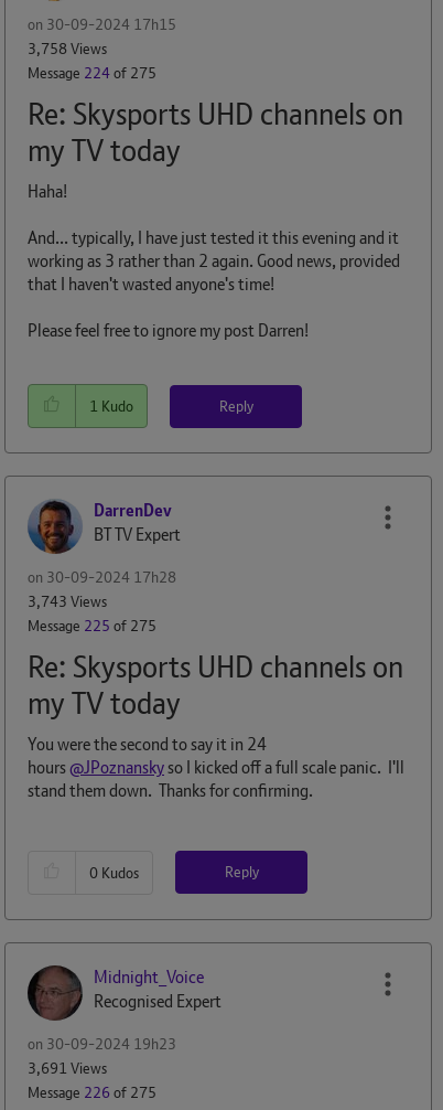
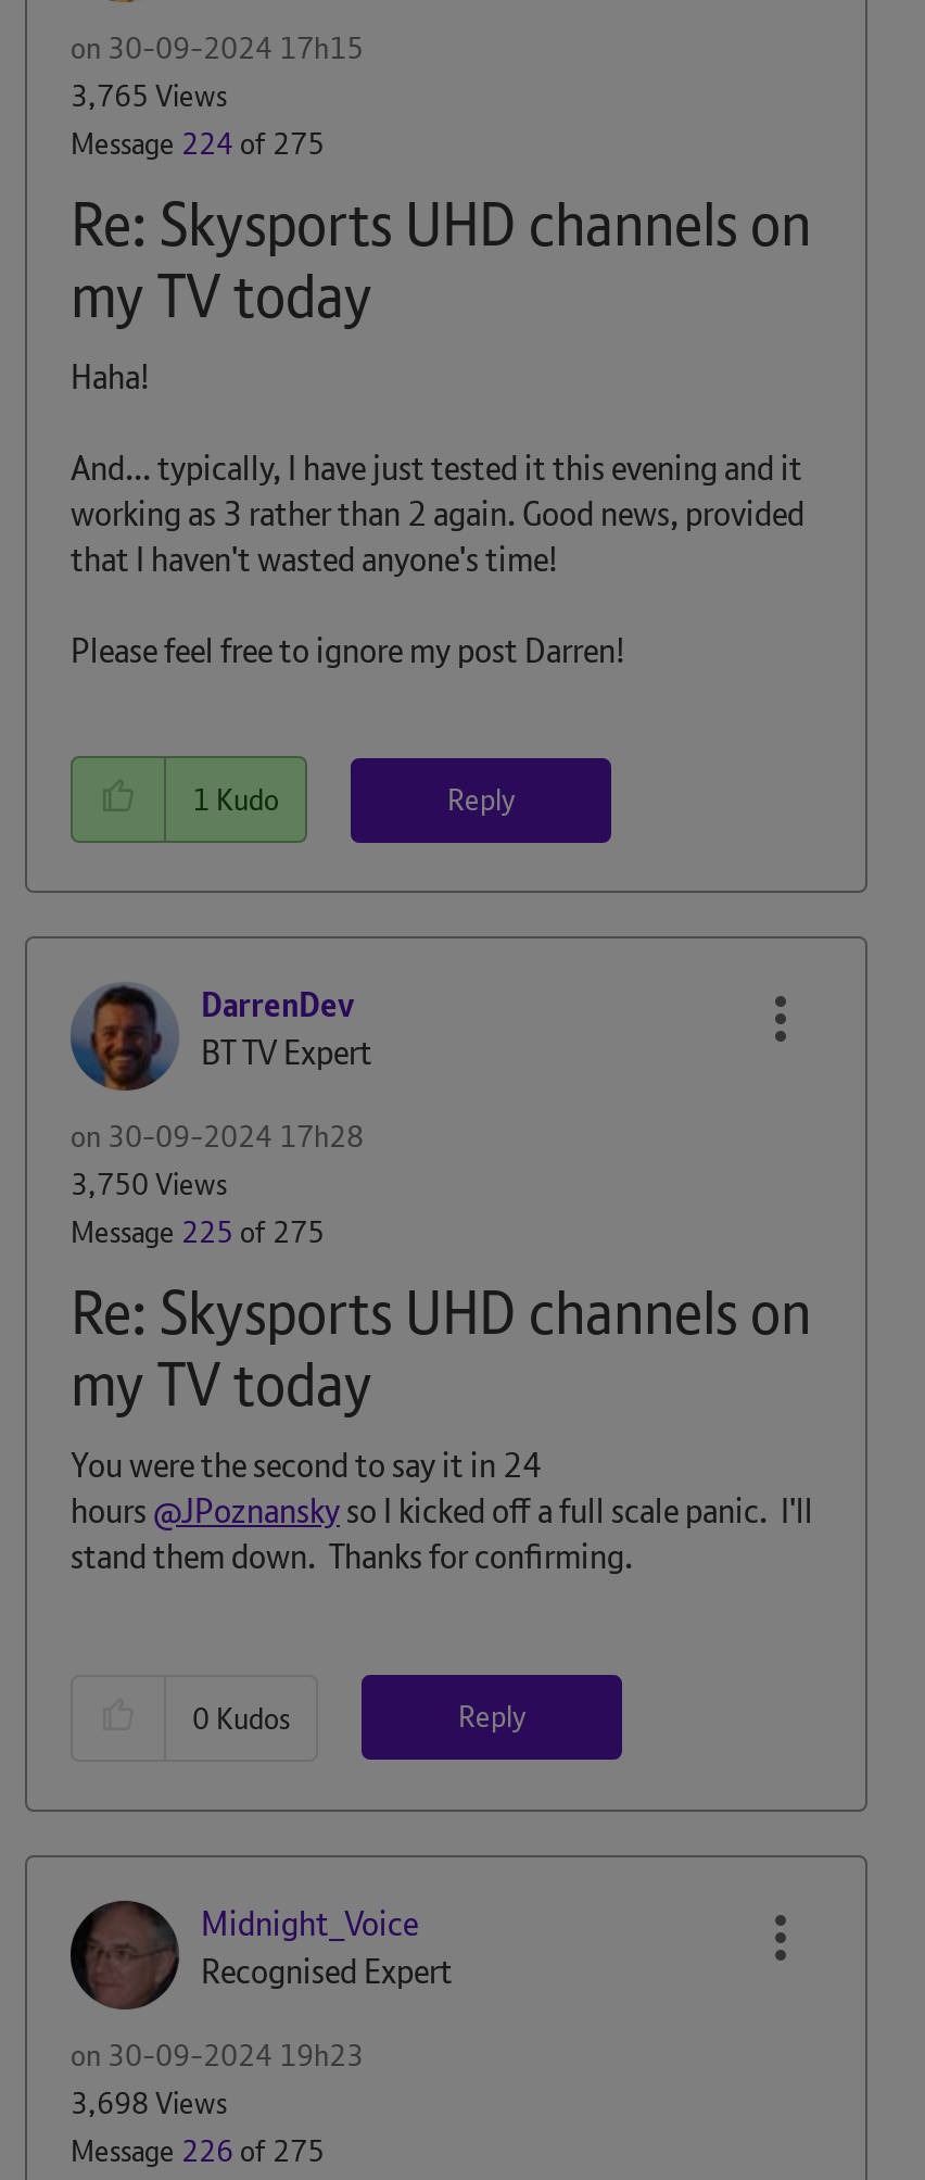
- 3,758 Views
+ 3,765 Views

- 3,743 Views
+ 3,750 Views

- 3,691 Views
+ 3,698 Views
